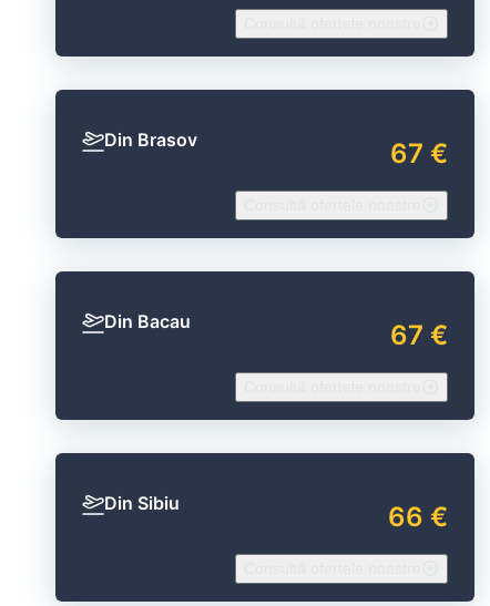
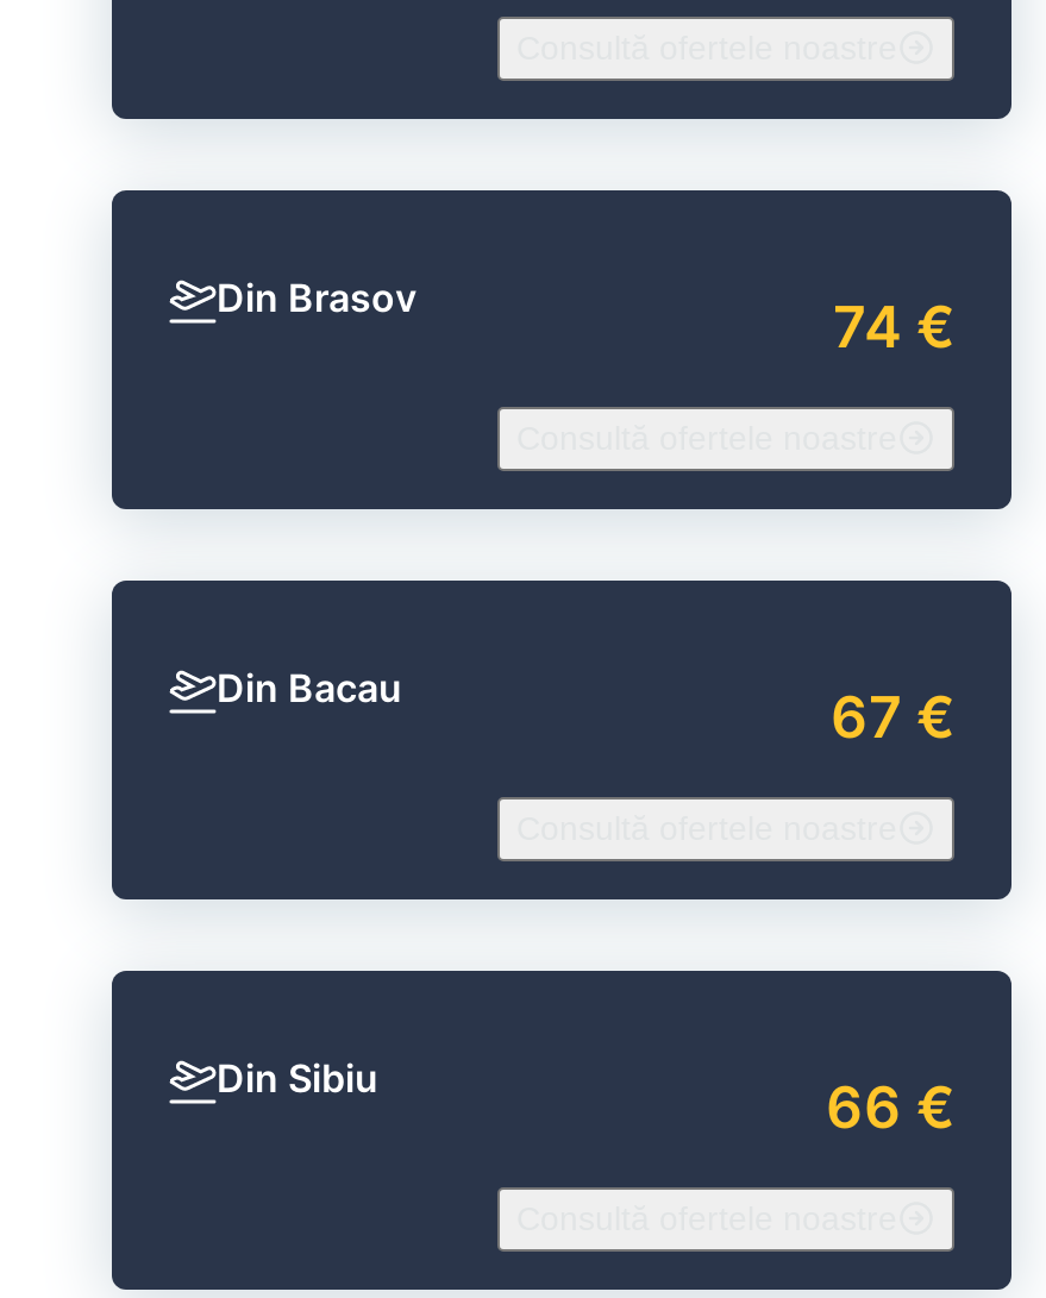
- 67 €
+ 74 €
